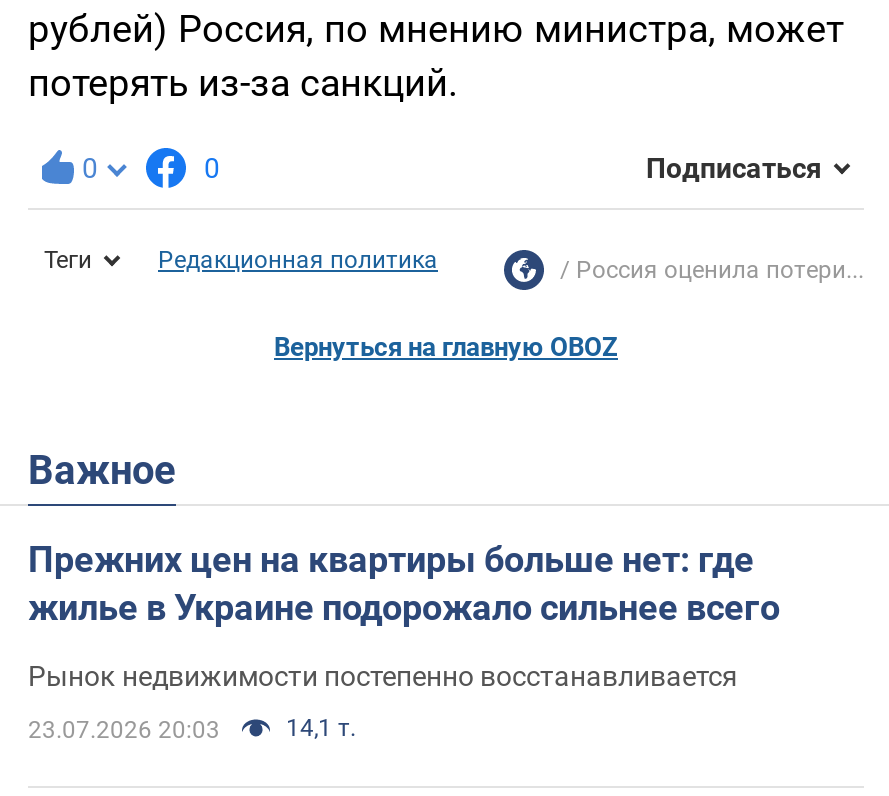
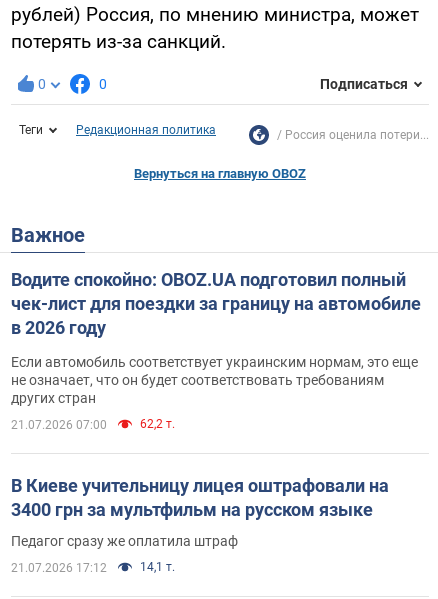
- Прежних цен на квартиры больше нет: где
- жилье в Украине подорожало сильнее всего
- Рынок недвижимости постепенно восстанавливается
- 23.07.2026 20:03
+ Водите спокойно: OBOZ.UA подготовил полный
+ чек-лист для поездки за границу на автомобиле
+ в 2026 году
+ Если автомобиль соответствует украинским нормам, это еще
+ не означает, что он будет соответствовать требованиям
+ других стран
+ 21.07.2026 07:00
+ 62,2 т.
+ В Киеве учительницу лицея оштрафовали на
+ 3400 грн за мультфильм на русском языке
+ Педагог сразу же оплатила штраф
+ 21.07.2026 17:12
